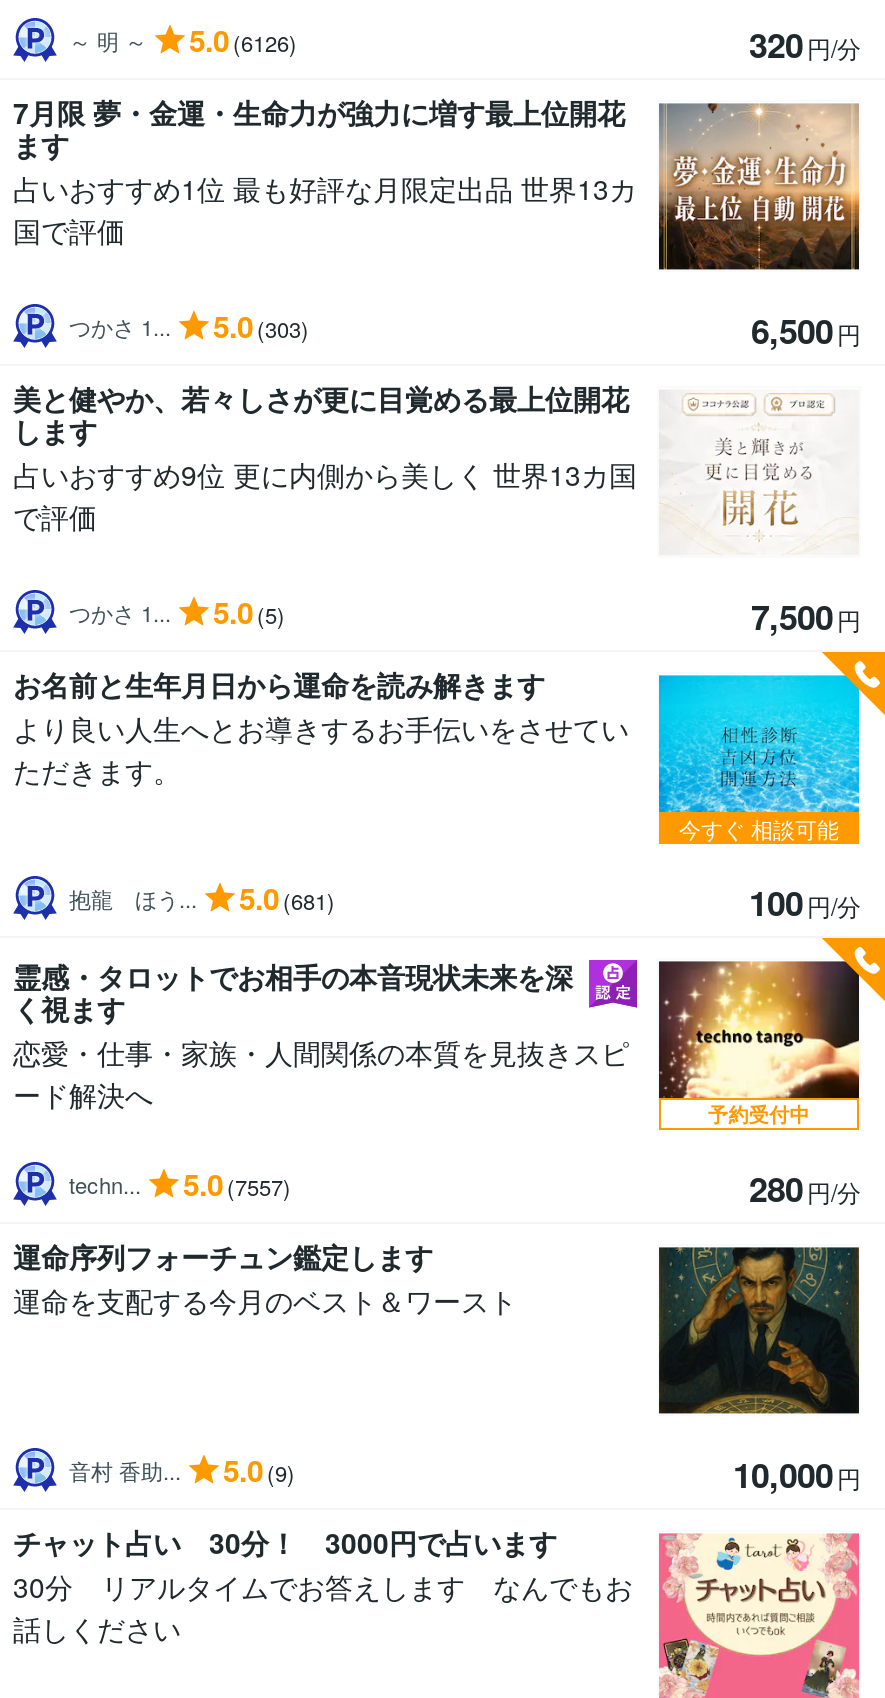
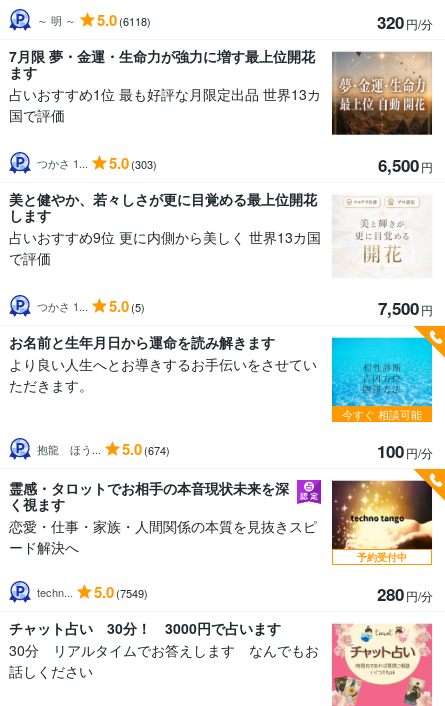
- ～ 明 ～ 5.0 (6126)
+ ～ 明 ～ 5.0 (6118)

- 抱龍 ほう... 5.0 (681)
+ 抱龍 ほう... 5.0 (674)

- techn... 5.0 (7557)
+ techn... 5.0 (7549)

- 運命序列フォーチュン鑑定します
- 運命を支配する今月のベスト＆ワースト

- [image]
- 音村 香助...
- 5.0 (9)
- 10,000 円
